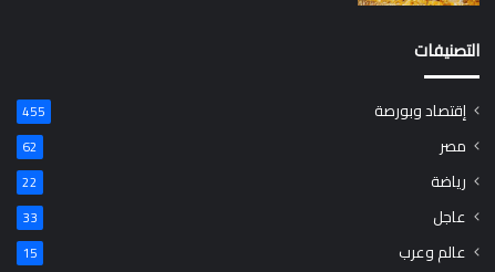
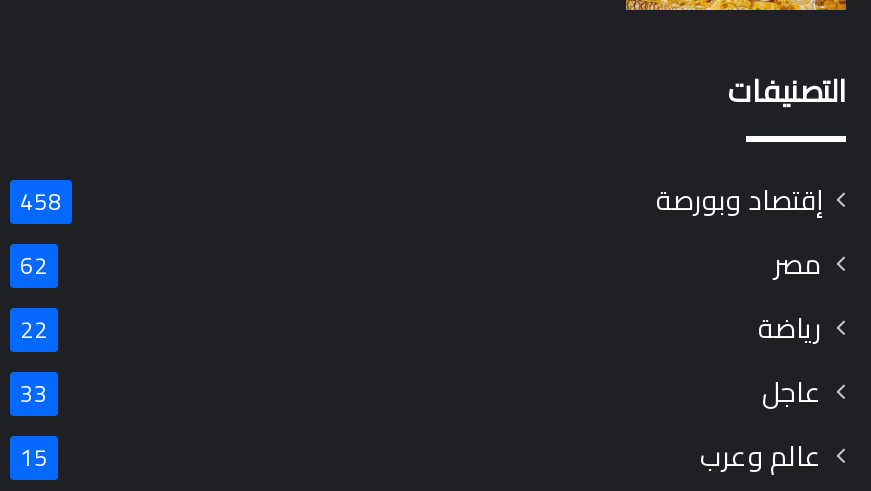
- 455
+ 458
